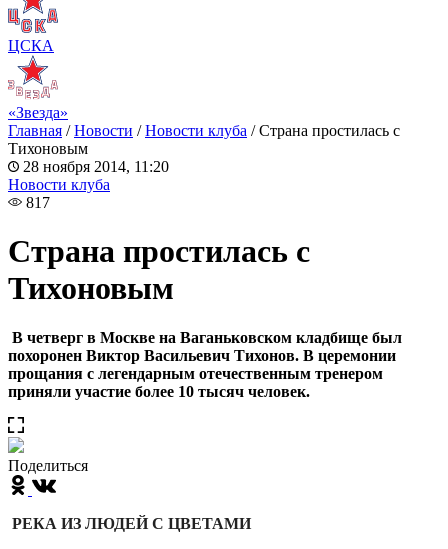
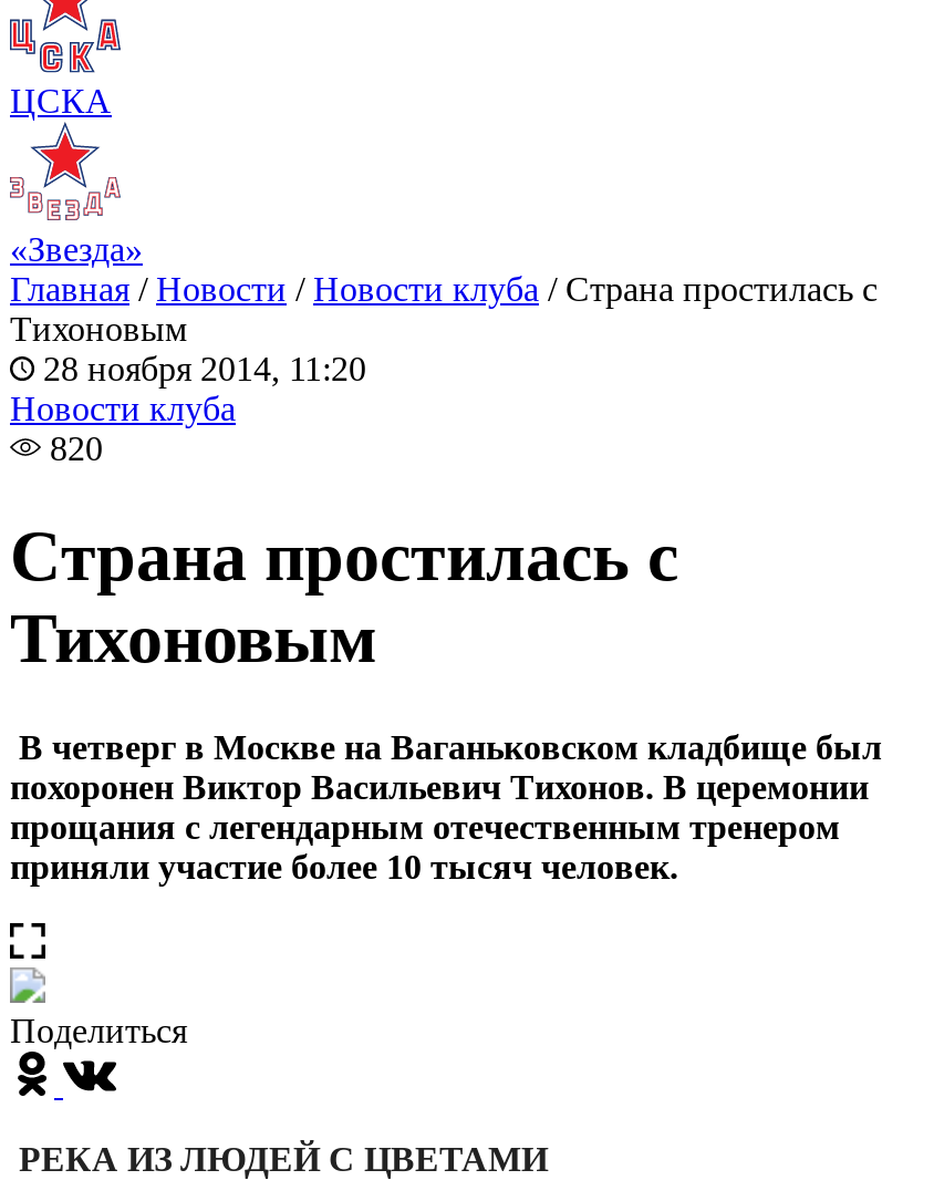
- 817
+ 820
